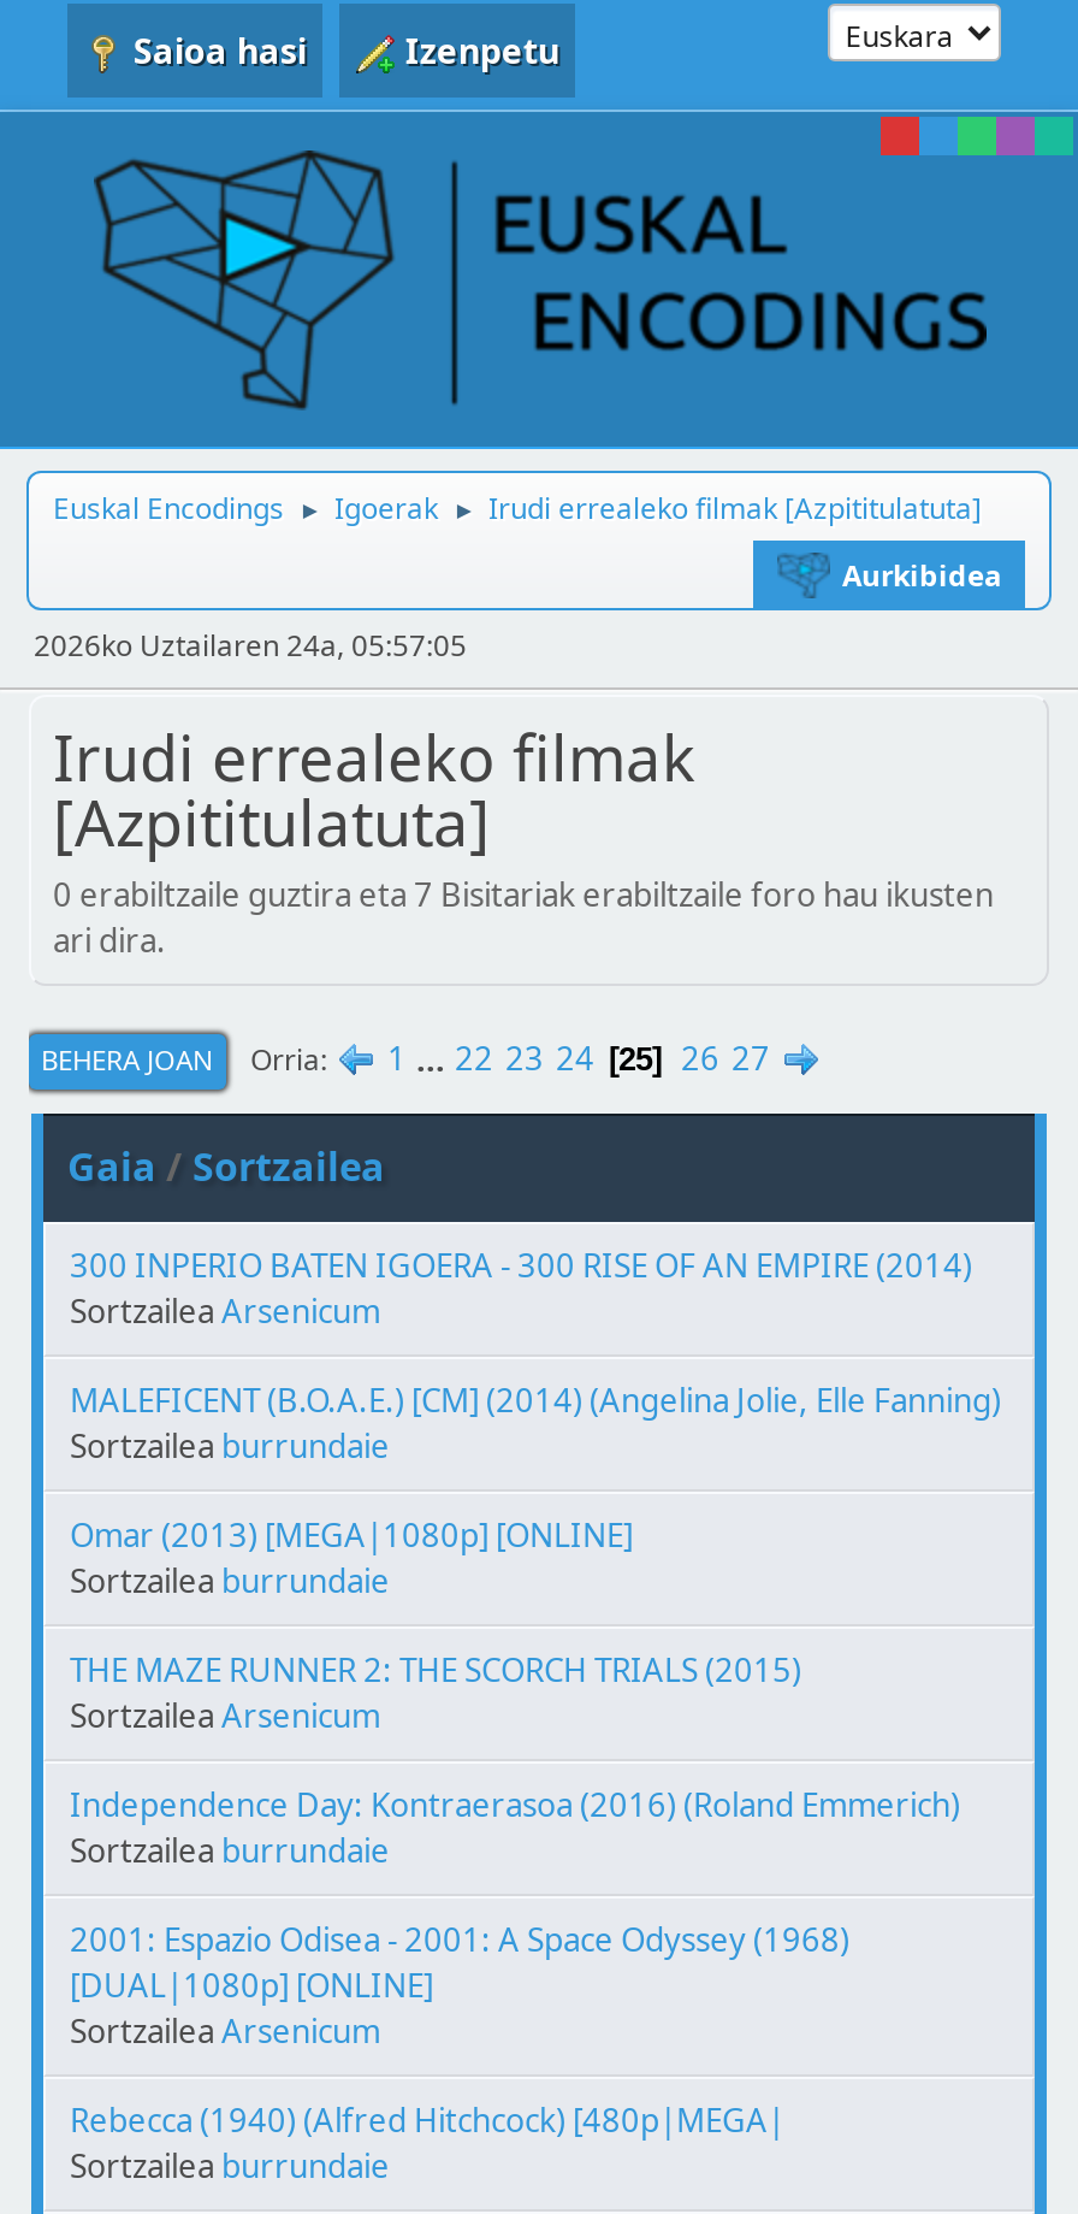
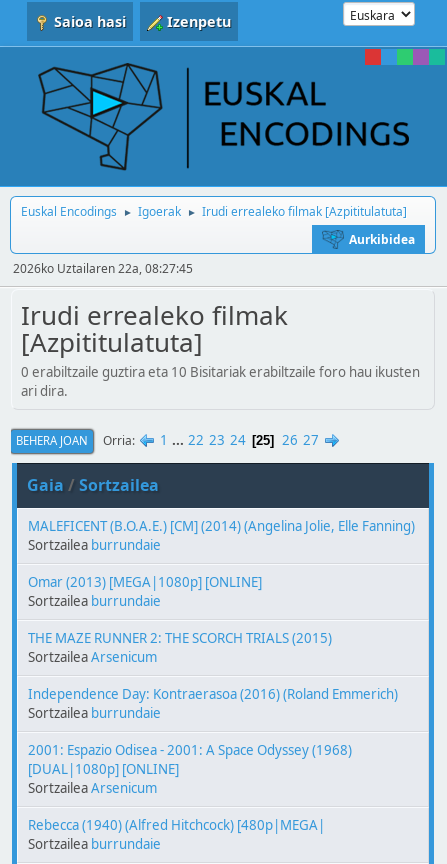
- 2026ko Uztailaren 24a, 05:57:05
+ 2026ko Uztailaren 22a, 08:27:45

- 0 erabiltzaile guztira eta 7 Bisitariak erabiltzaile foro hau ikusten
+ 0 erabiltzaile guztira eta 10 Bisitariak erabiltzaile foro hau ikusten

- 300 INPERIO BATEN IGOERA - 300 RISE OF AN EMPIRE (2014)
- Sortzailea Arsenicum
